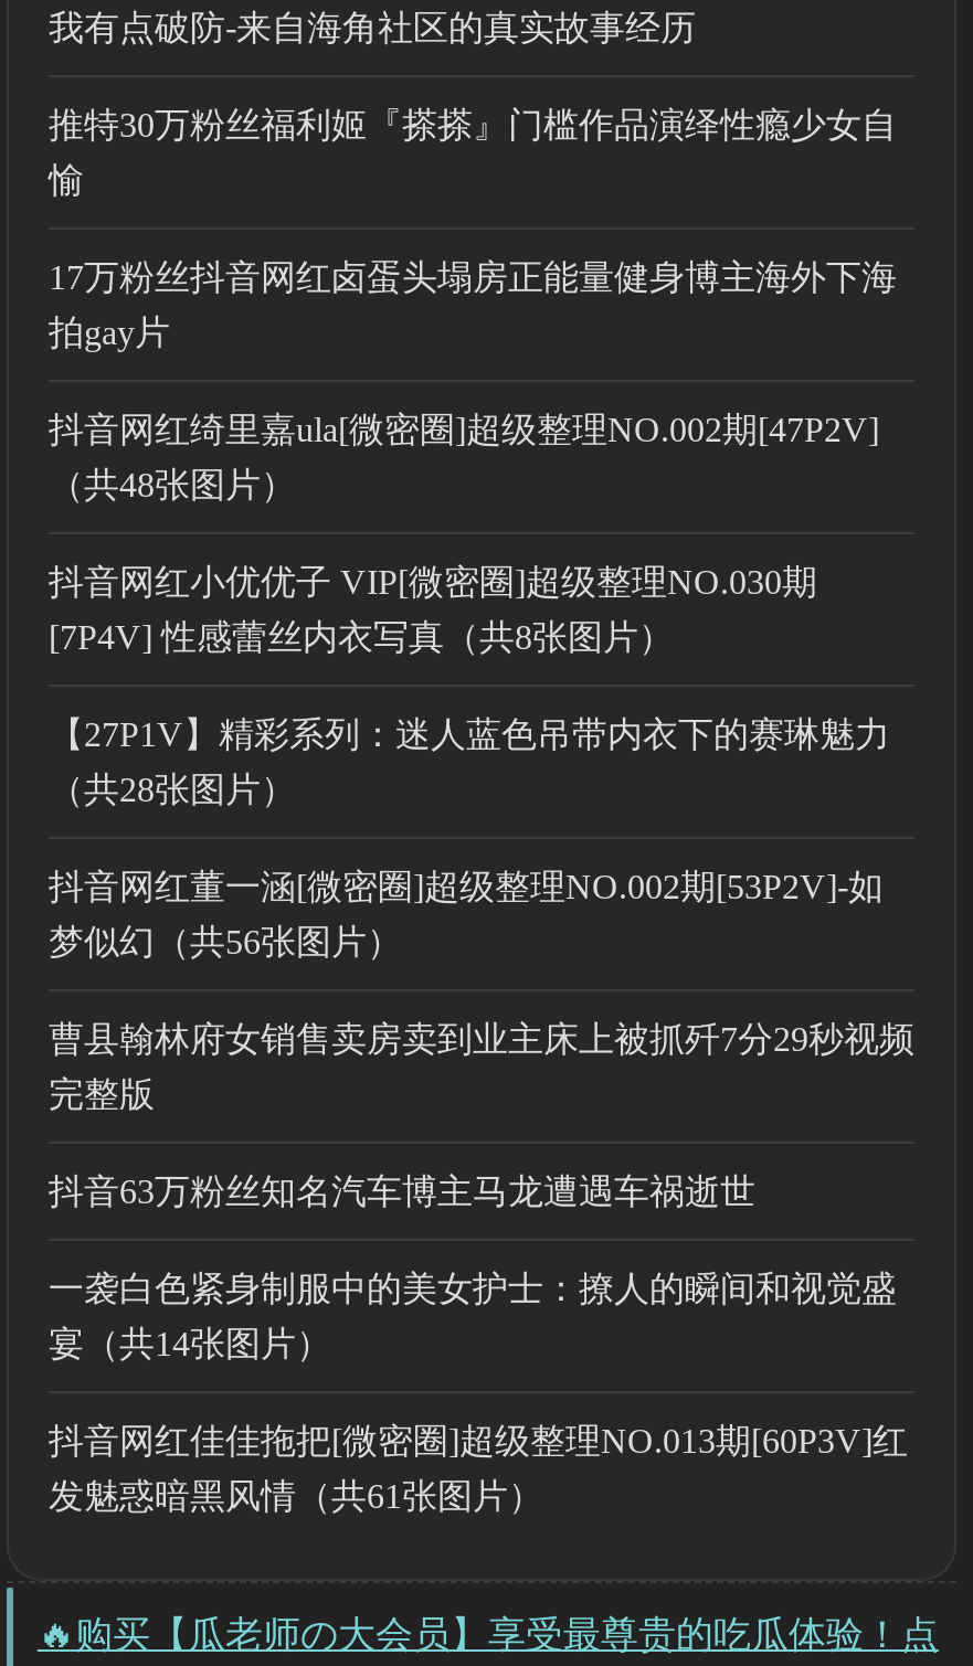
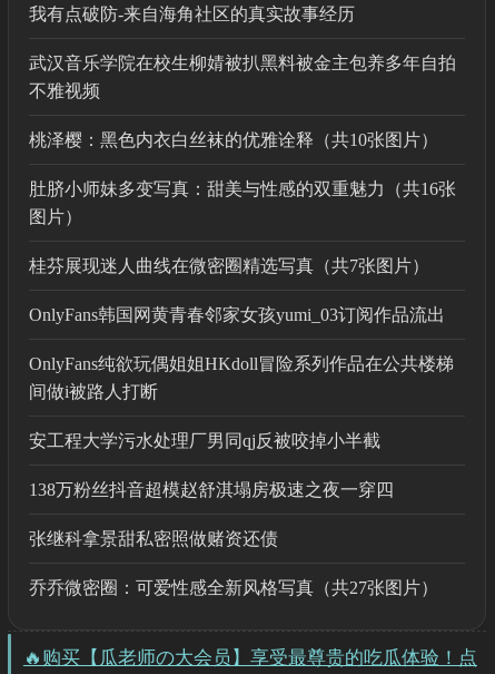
- 推特30万粉丝福利姬『搽搽』门槛作品演绎性瘾少女自
- 愉
- 17万粉丝抖音网红卤蛋头塌房正能量健身博主海外下海
- 拍gay片
- 抖音网红绮里嘉ula[微密圈]超级整理NO.002期[47P2V]
- （共48张图片）
- 抖音网红小优优子 VIP[微密圈]超级整理NO.030期
- [7P4V] 性感蕾丝内衣写真（共8张图片）
- 【27P1V】精彩系列：迷人蓝色吊带内衣下的赛琳魅力
- （共28张图片）
- 抖音网红董一涵[微密圈]超级整理NO.002期[53P2V]-如
- 梦似幻（共56张图片）
- 曹县翰林府女销售卖房卖到业主床上被抓歼7分29秒视频
- 完整版
- 抖音63万粉丝知名汽车博主马龙遭遇车祸逝世
- 一袭白色紧身制服中的美女护士：撩人的瞬间和视觉盛
- 宴（共14张图片）
- 抖音网红佳佳拖把[微密圈]超级整理NO.013期[60P3V]红
- 发魅惑暗黑风情（共61张图片）
+ 武汉音乐学院在校生柳婧被扒黑料被金主包养多年自拍
+ 不雅视频
+ 桃泽樱：黑色内衣白丝袜的优雅诠释（共10张图片）
+ 肚脐小师妹多变写真：甜美与性感的双重魅力（共16张
+ 图片）
+ 桂芬展现迷人曲线在微密圈精选写真（共7张图片）
+ OnlyFans韩国网黄青春邻家女孩yumi_03订阅作品流出
+ OnlyFans纯欲玩偶姐姐HKdoll冒险系列作品在公共楼梯
+ 间做i被路人打断
+ 安工程大学污水处理厂男同qj反被咬掉小半截
+ 138万粉丝抖音超模赵舒淇塌房极速之夜一穿四
+ 张继科拿景甜私密照做赌资还债
+ 乔乔微密圈：可爱性感全新风格写真（共27张图片）
